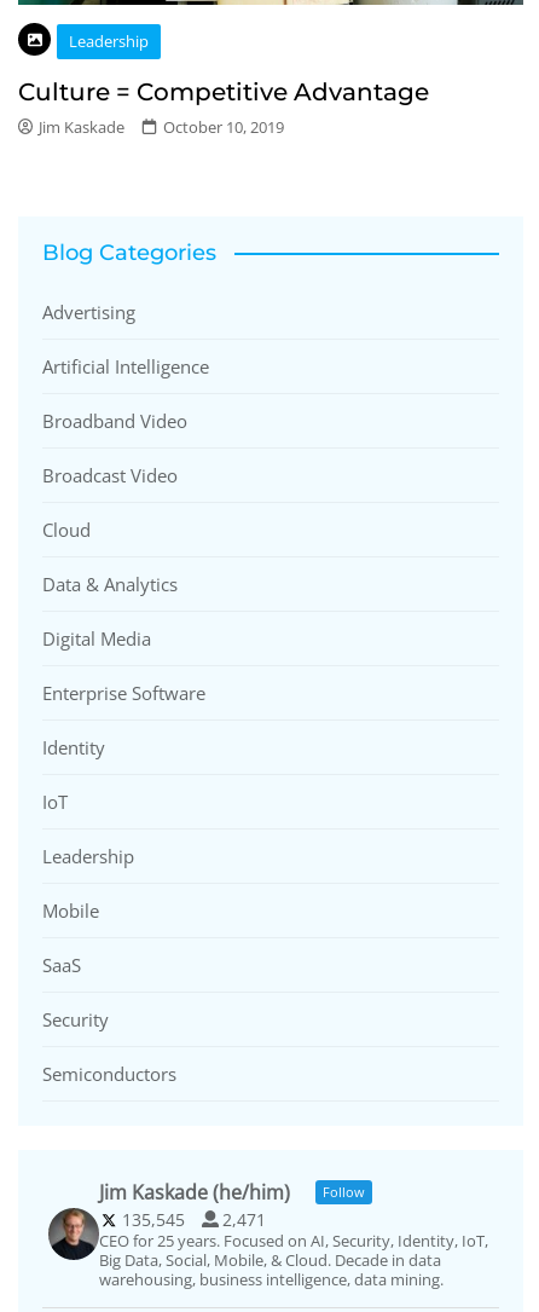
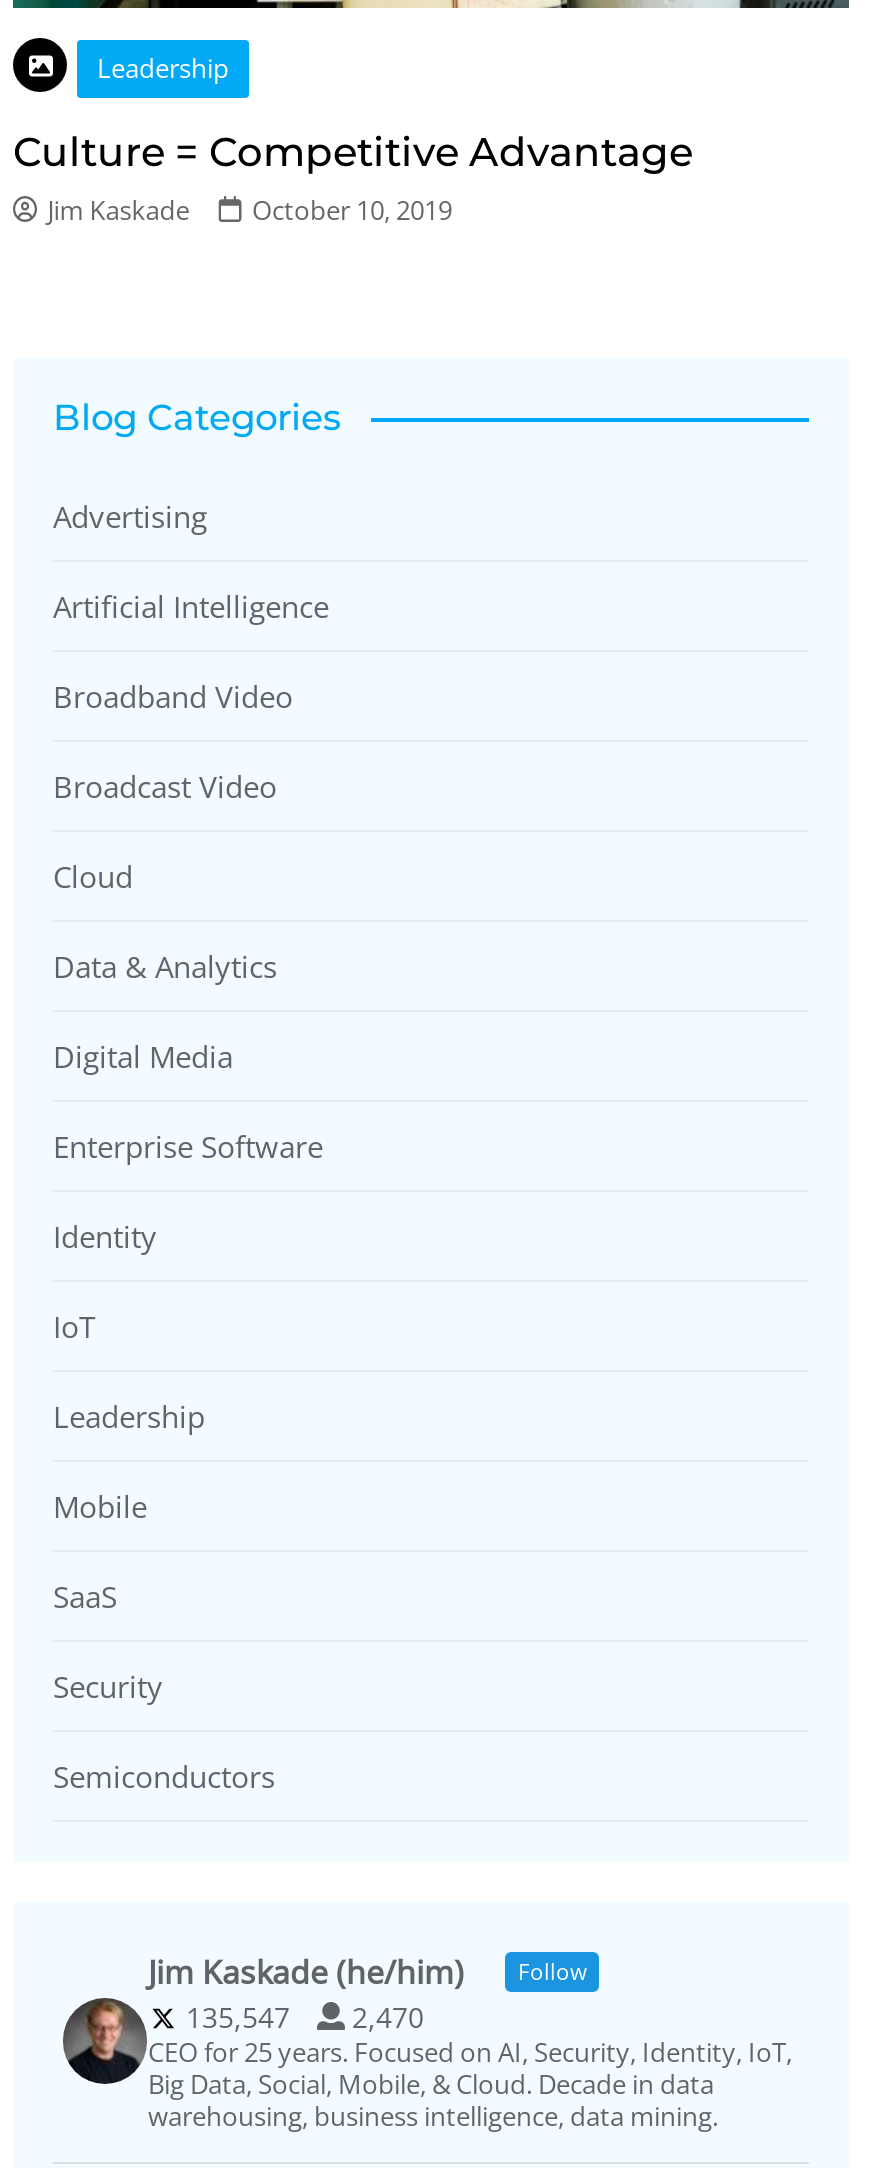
- 135,545
+ 135,547

- 2,471
+ 2,470
